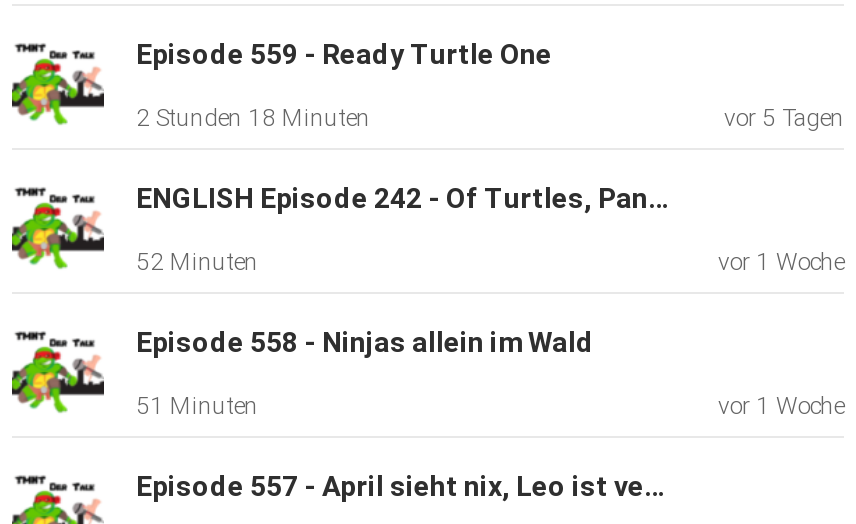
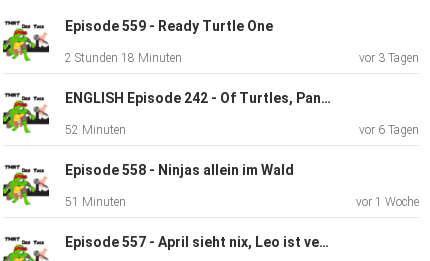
- vor 5 Tagen
+ vor 3 Tagen

- vor 1 Woche
+ vor 6 Tagen
